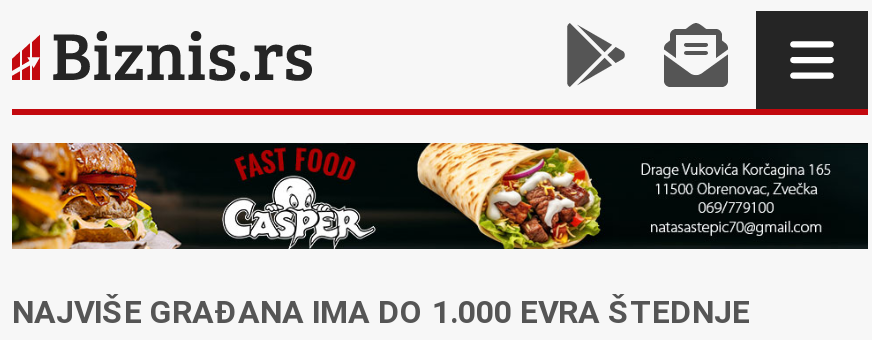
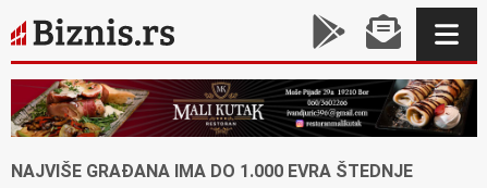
- [image]
+ [image]
